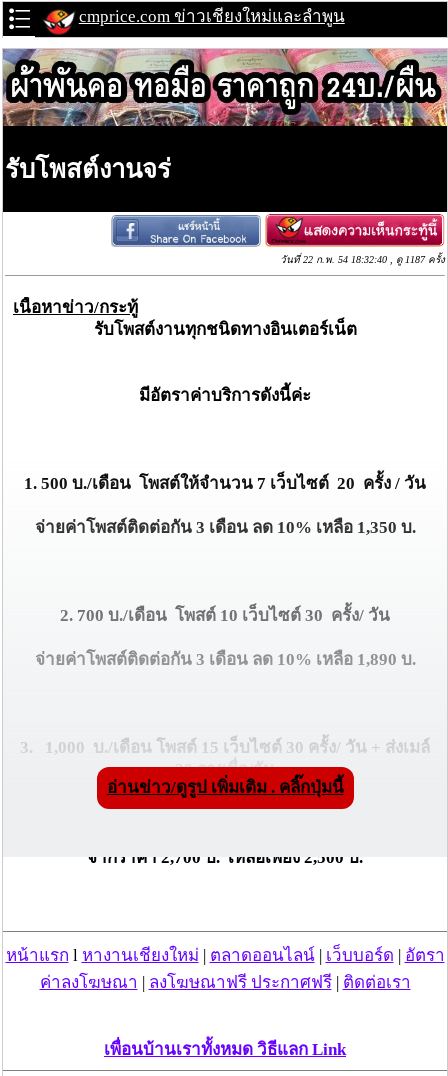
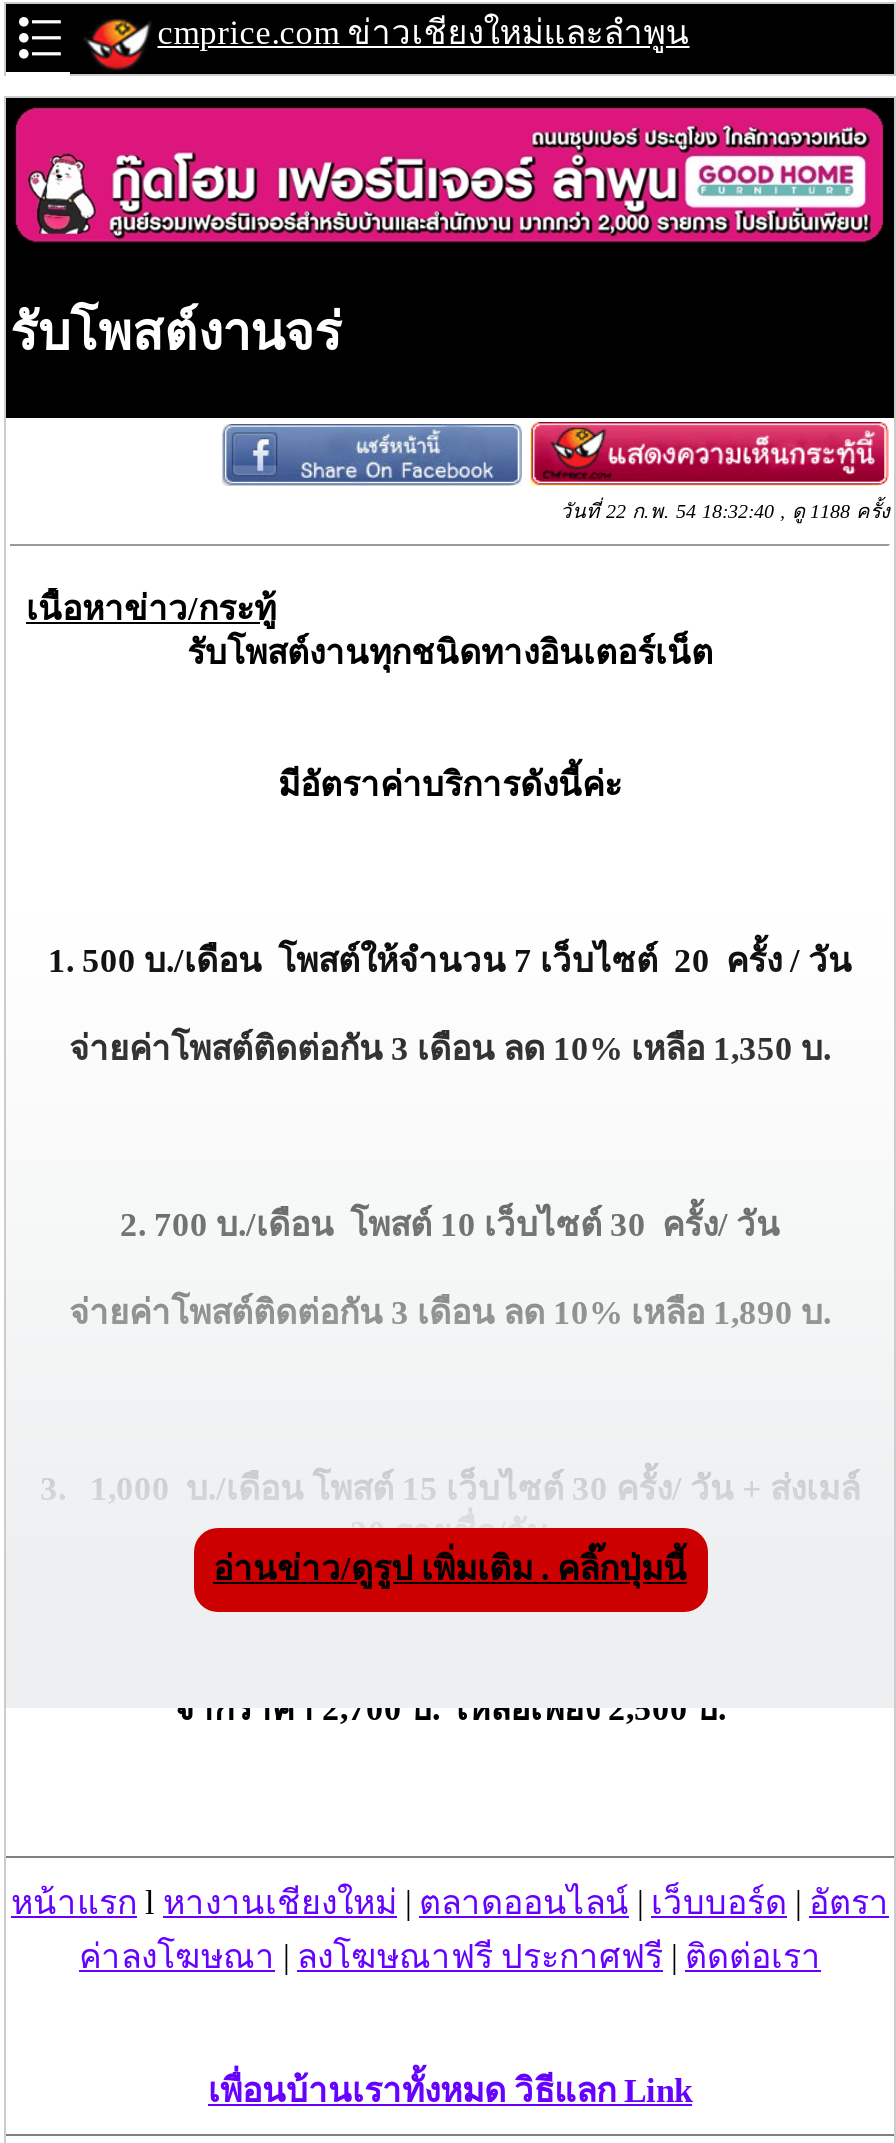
- [image]
+ [image]

- วันที่ 22 ก.พ. 54 18:32:40 , ดู 1187 ครั้ง
+ วันที่ 22 ก.พ. 54 18:32:40 , ดู 1188 ครั้ง
